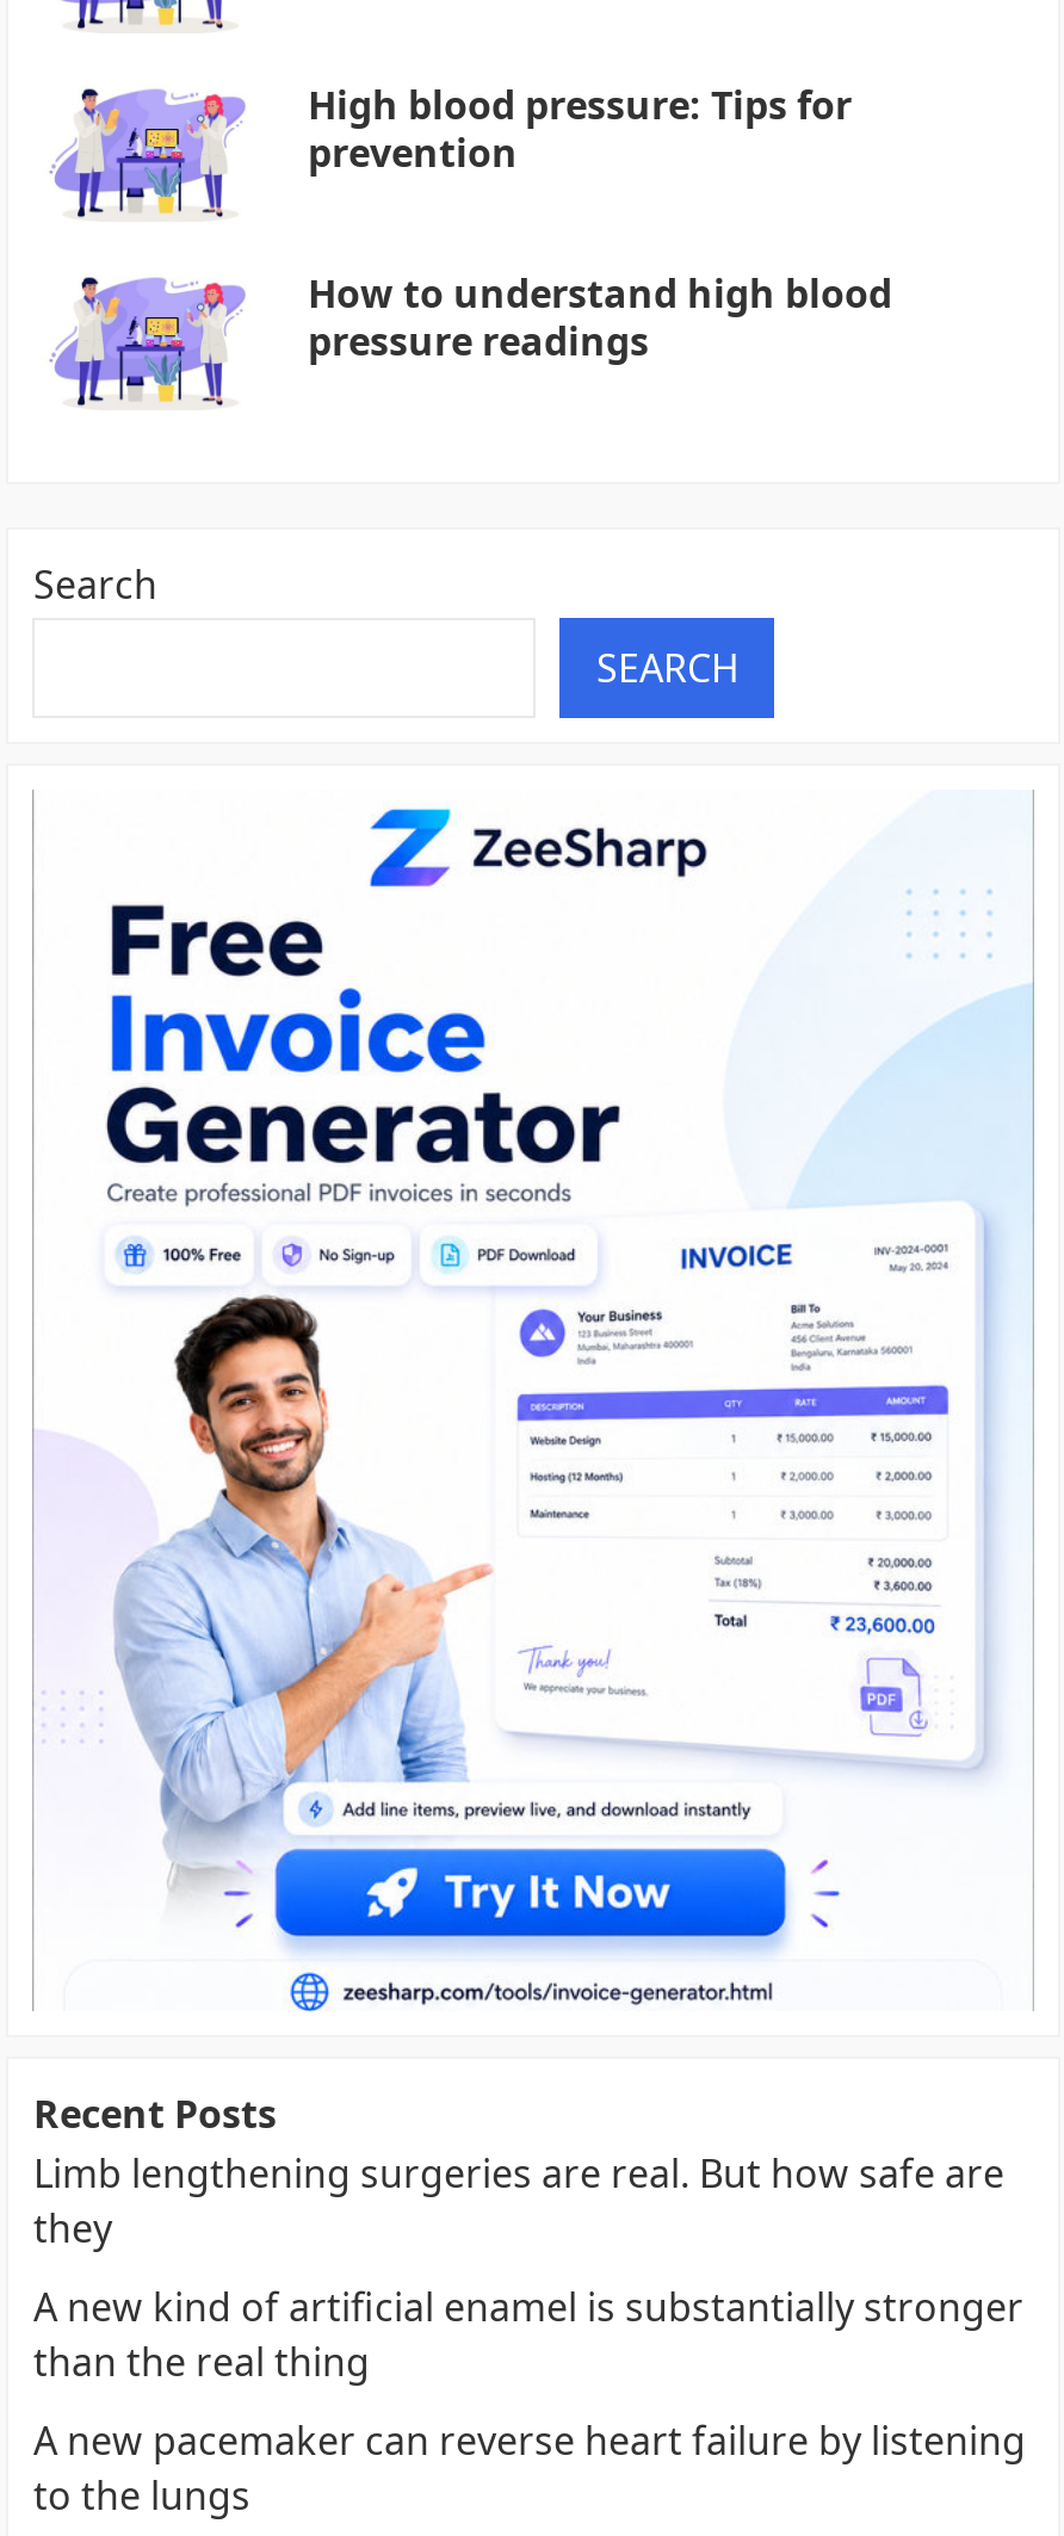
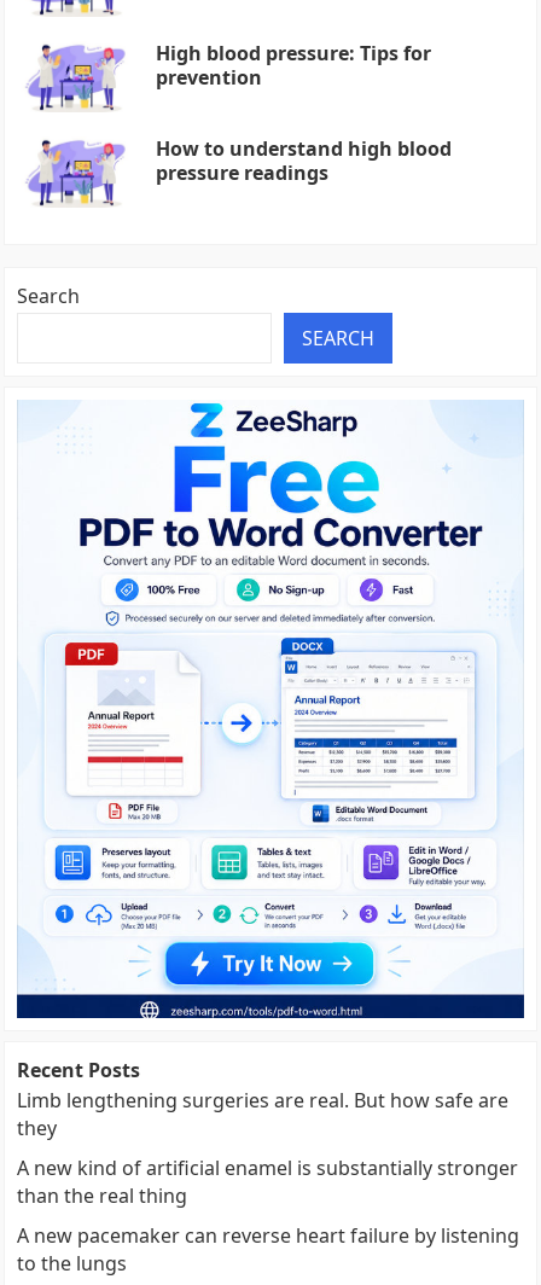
- [image]
+ [image]
